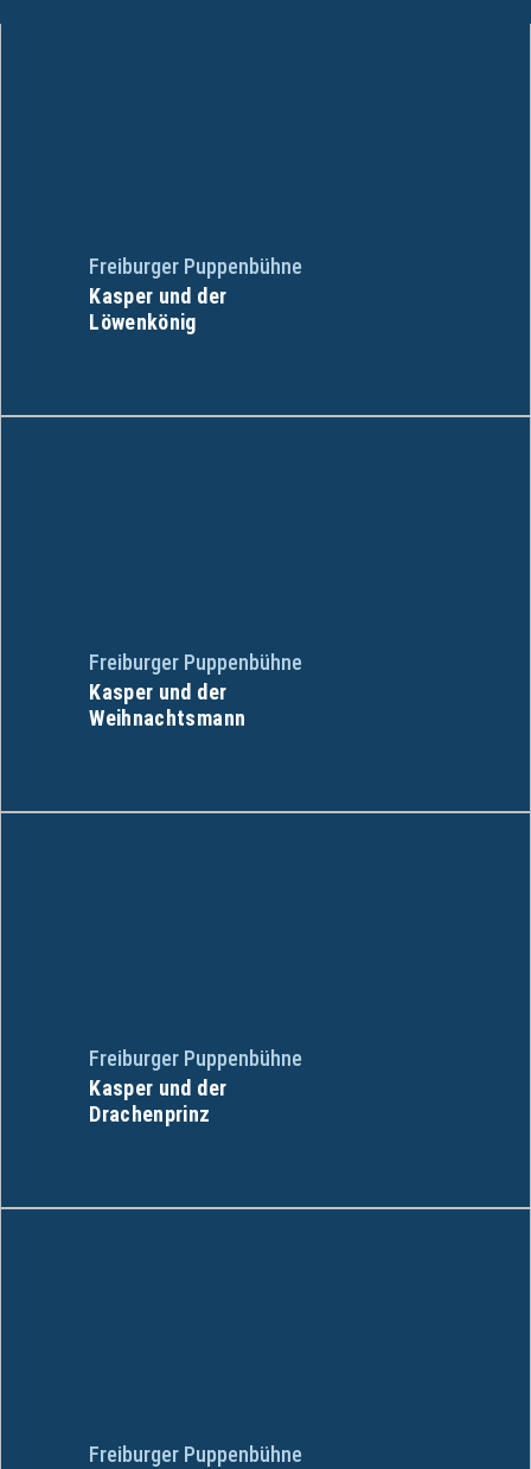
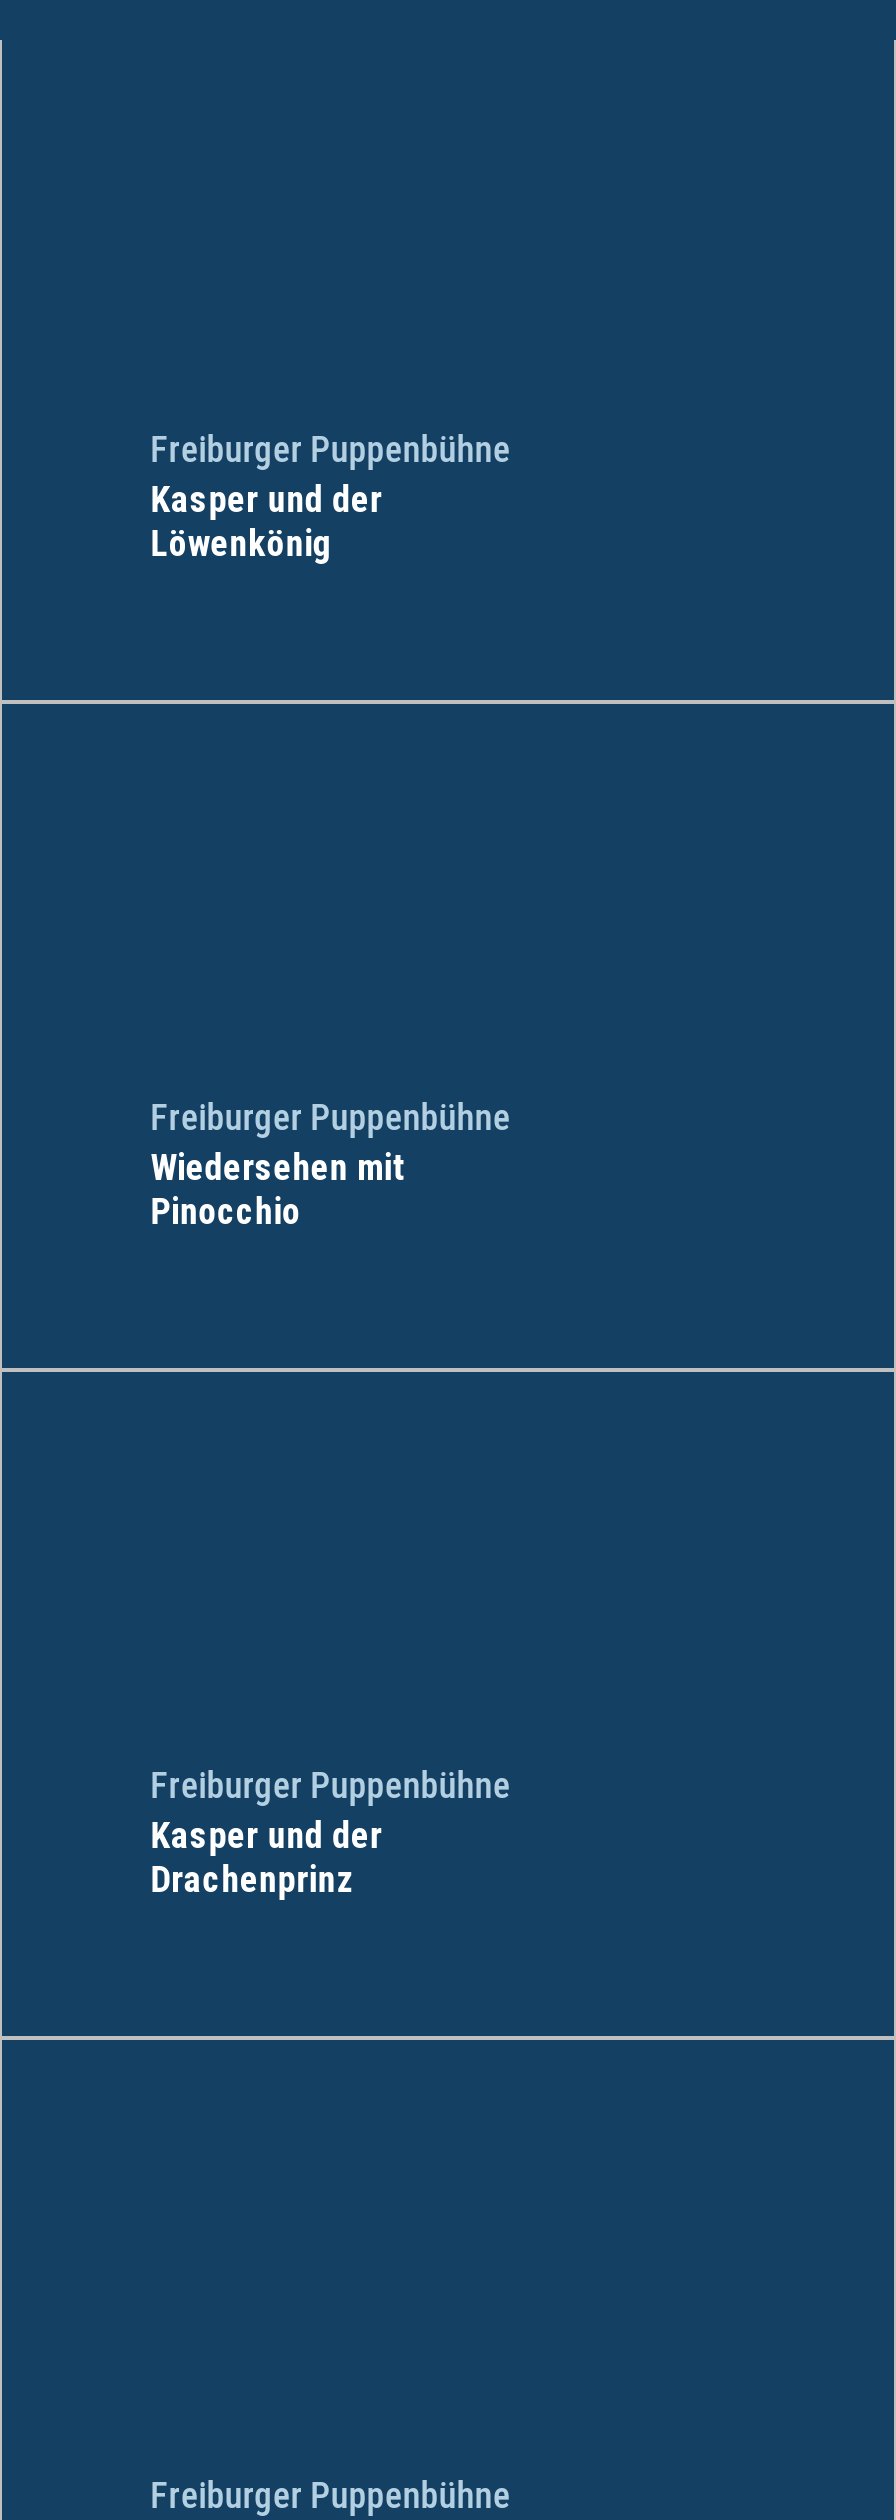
- Kasper und der
- Weihnachtsmann
+ Wiedersehen mit
+ Pinocchio
